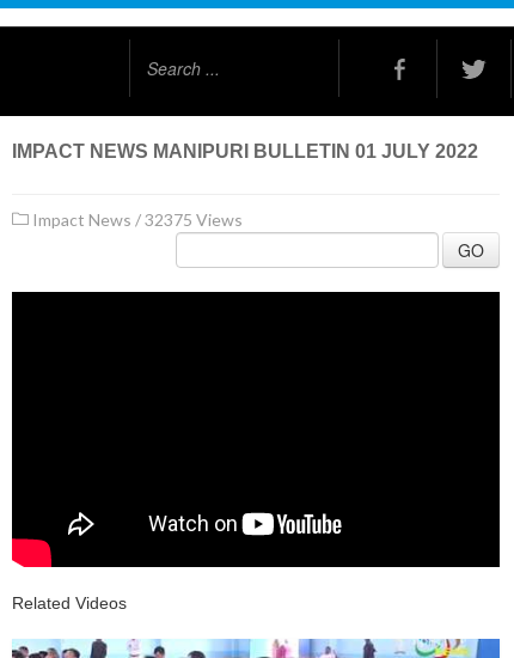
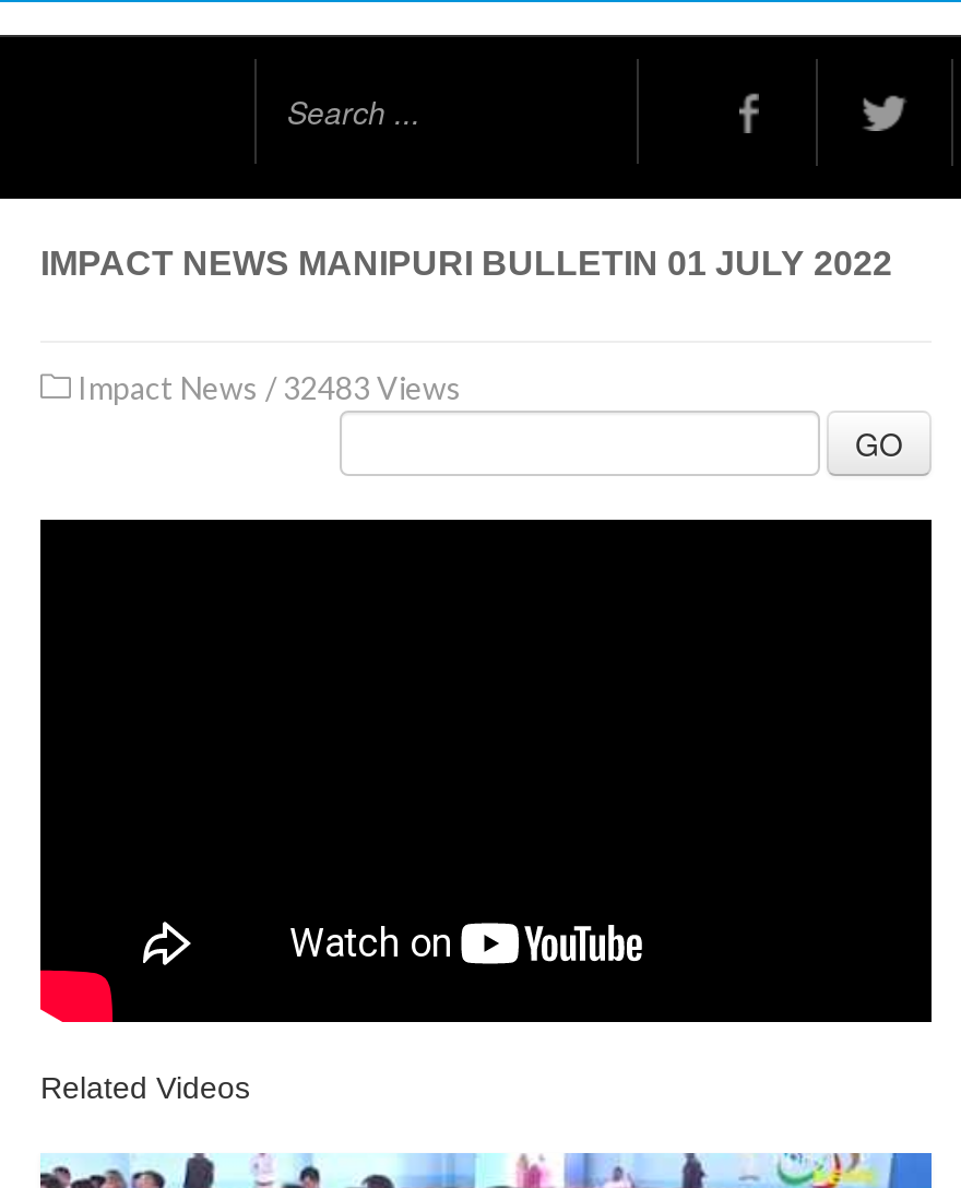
- Impact News / 32375 Views
+ Impact News / 32483 Views
